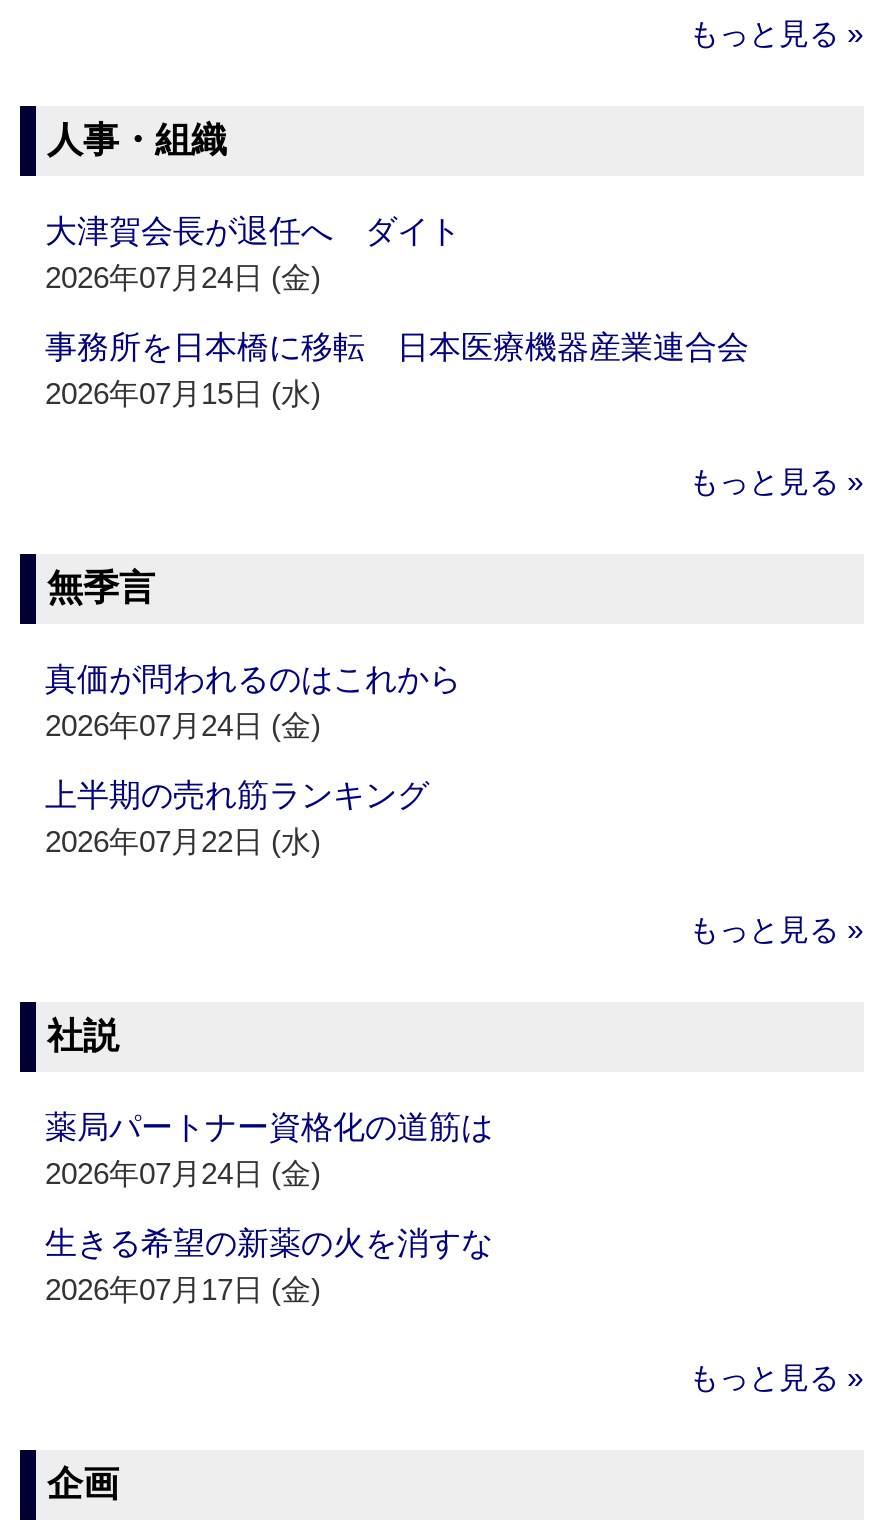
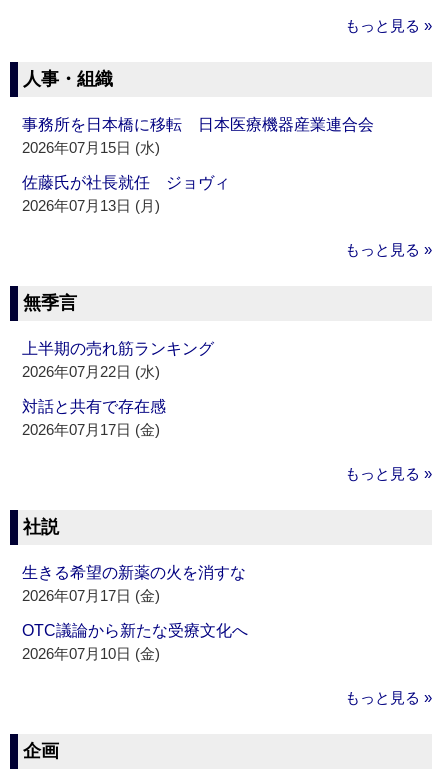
- 大津賀会長が退任へ ダイト
- 2026年07月24日 (金)

moved up: 事務所を日本橋に移転 日本医療機器産業連合会 | 2026年07月15日 (水)

+ 佐藤氏が社長就任 ジョヴィ
+ 2026年07月13日 (月)

- 真価が問われるのはこれから
- 2026年07月24日 (金)

moved up: 上半期の売れ筋ランキング | 2026年07月22日 (水)

+ 対話と共有で存在感
+ 2026年07月17日 (金)

- 薬局パートナー資格化の道筋は
- 2026年07月24日 (金)

moved up: 生きる希望の新薬の火を消すな | 2026年07月17日 (金)

+ OTC議論から新たな受療文化へ
+ 2026年07月10日 (金)
